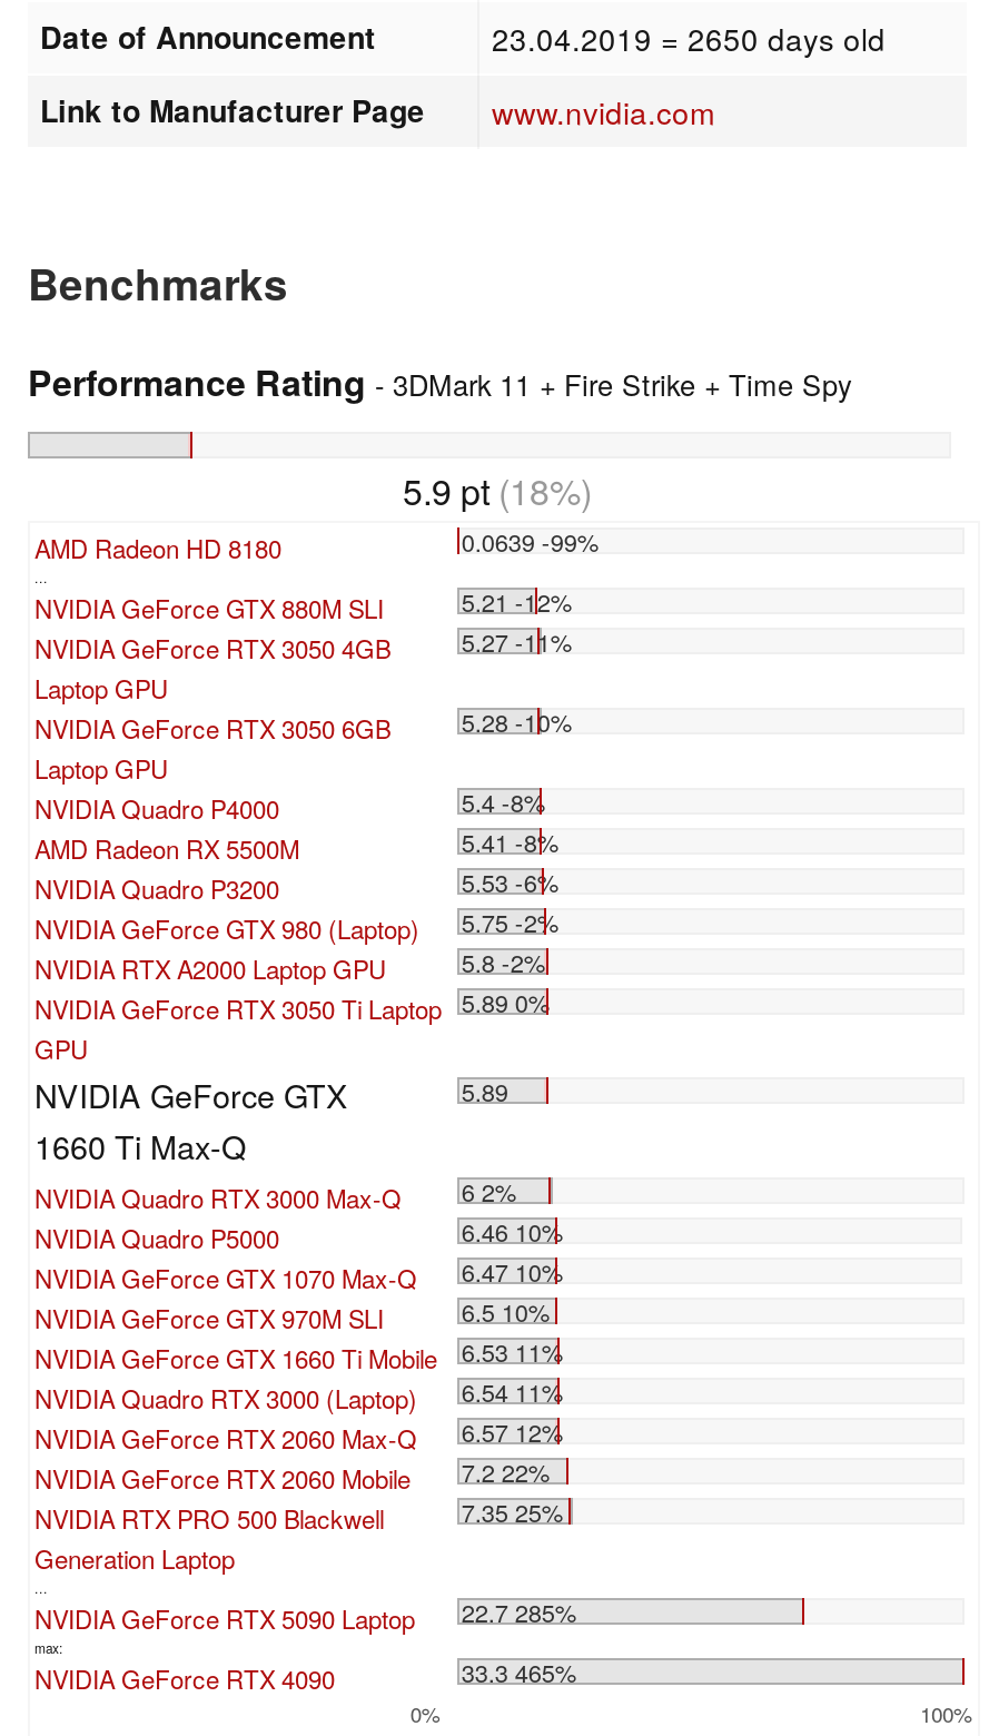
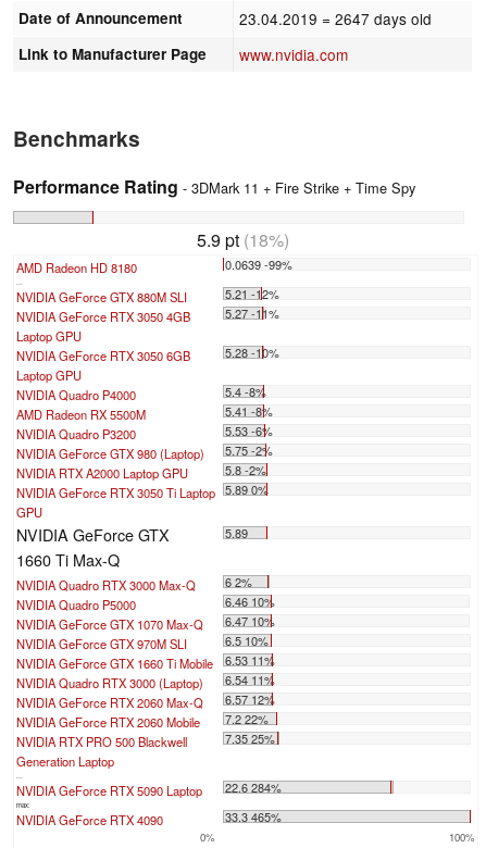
- 23.04.2019 = 2650 days old
+ 23.04.2019 = 2647 days old

- NVIDIA GeForce RTX 5090 Laptop 22.7 285%
+ NVIDIA GeForce RTX 5090 Laptop 22.6 284%
